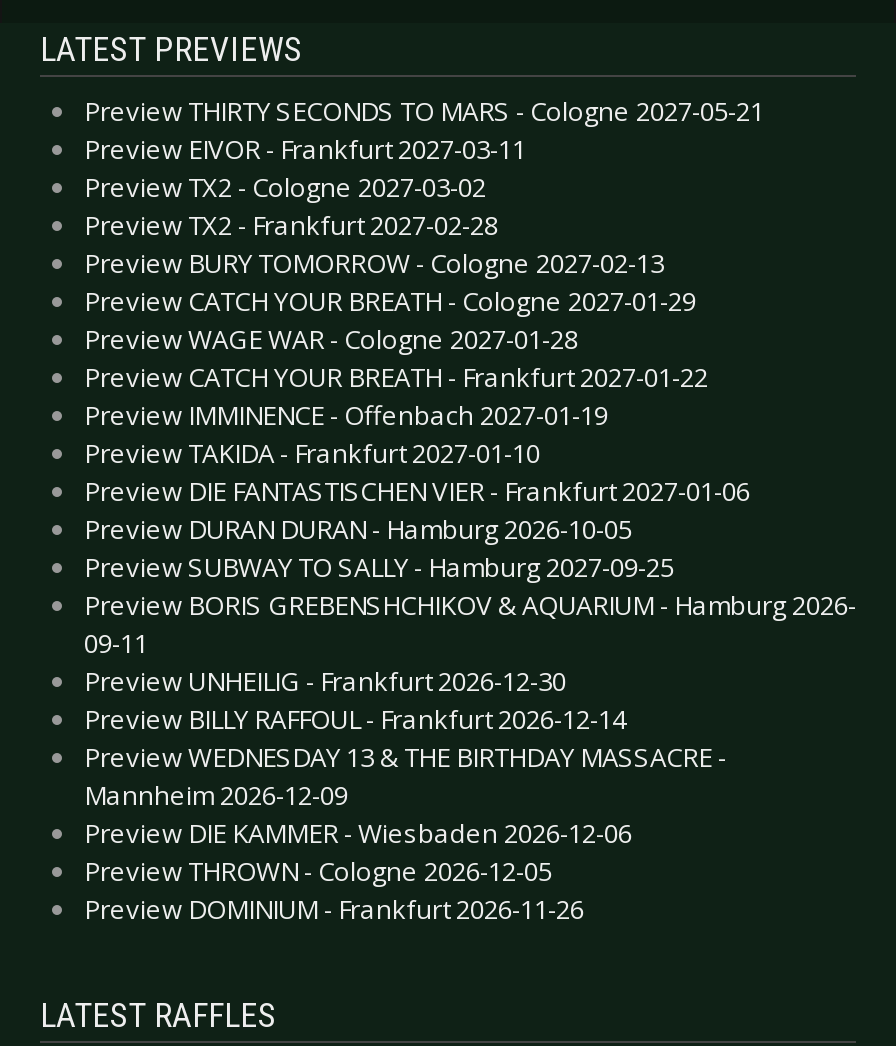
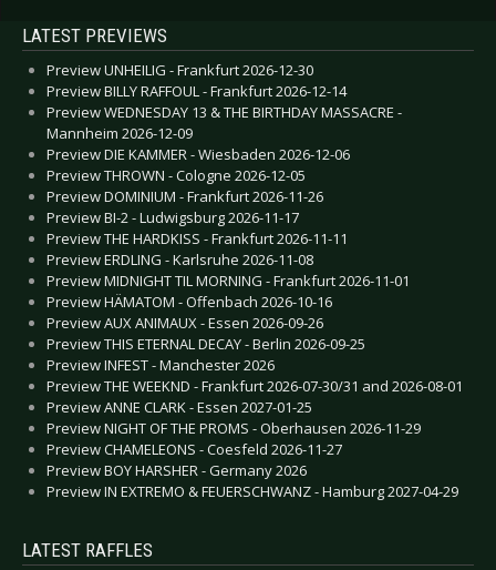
- Preview THIRTY SECONDS TO MARS - Cologne 2027-05-21
- Preview EIVOR - Frankfurt 2027-03-11
- Preview TX2 - Cologne 2027-03-02
- Preview TX2 - Frankfurt 2027-02-28
- Preview BURY TOMORROW - Cologne 2027-02-13
- Preview CATCH YOUR BREATH - Cologne 2027-01-29
- Preview WAGE WAR - Cologne 2027-01-28
- Preview CATCH YOUR BREATH - Frankfurt 2027-01-22
- Preview IMMINENCE - Offenbach 2027-01-19
- Preview TAKIDA - Frankfurt 2027-01-10
- Preview DIE FANTASTISCHEN VIER - Frankfurt 2027-01-06
- Preview DURAN DURAN - Hamburg 2026-10-05
- Preview SUBWAY TO SALLY - Hamburg 2027-09-25
- Preview BORIS GREBENSHCHIKOV & AQUARIUM - Hamburg 2026-
- 09-11

moved up: Preview UNHEILIG - Frankfurt 2026-12-30 | Preview BILLY RAFFOUL - Frankfurt 2026-12-14 | Preview WEDNESDAY 13 & THE BIRTHDAY MASSACRE - | Mannheim 2026-12-09 | Preview DIE KAMMER - Wiesbaden 2026-12-06 | Preview THROWN - Cologne 2026-12-05 | Preview DOMINIUM - Frankfurt 2026-11-26

+ Preview BI-2 - Ludwigsburg 2026-11-17
+ Preview THE HARDKISS - Frankfurt 2026-11-11
+ Preview ERDLING - Karlsruhe 2026-11-08
+ Preview MIDNIGHT TIL MORNING - Frankfurt 2026-11-01
+ Preview HÄMATOM - Offenbach 2026-10-16
+ Preview AUX ANIMAUX - Essen 2026-09-26
+ Preview THIS ETERNAL DECAY - Berlin 2026-09-25
+ Preview INFEST - Manchester 2026
+ Preview THE WEEKND - Frankfurt 2026-07-30/31 and 2026-08-01
+ Preview ANNE CLARK - Essen 2027-01-25
+ Preview NIGHT OF THE PROMS - Oberhausen 2026-11-29
+ Preview CHAMELEONS - Coesfeld 2026-11-27
+ Preview BOY HARSHER - Germany 2026
+ Preview IN EXTREMO & FEUERSCHWANZ - Hamburg 2027-04-29
